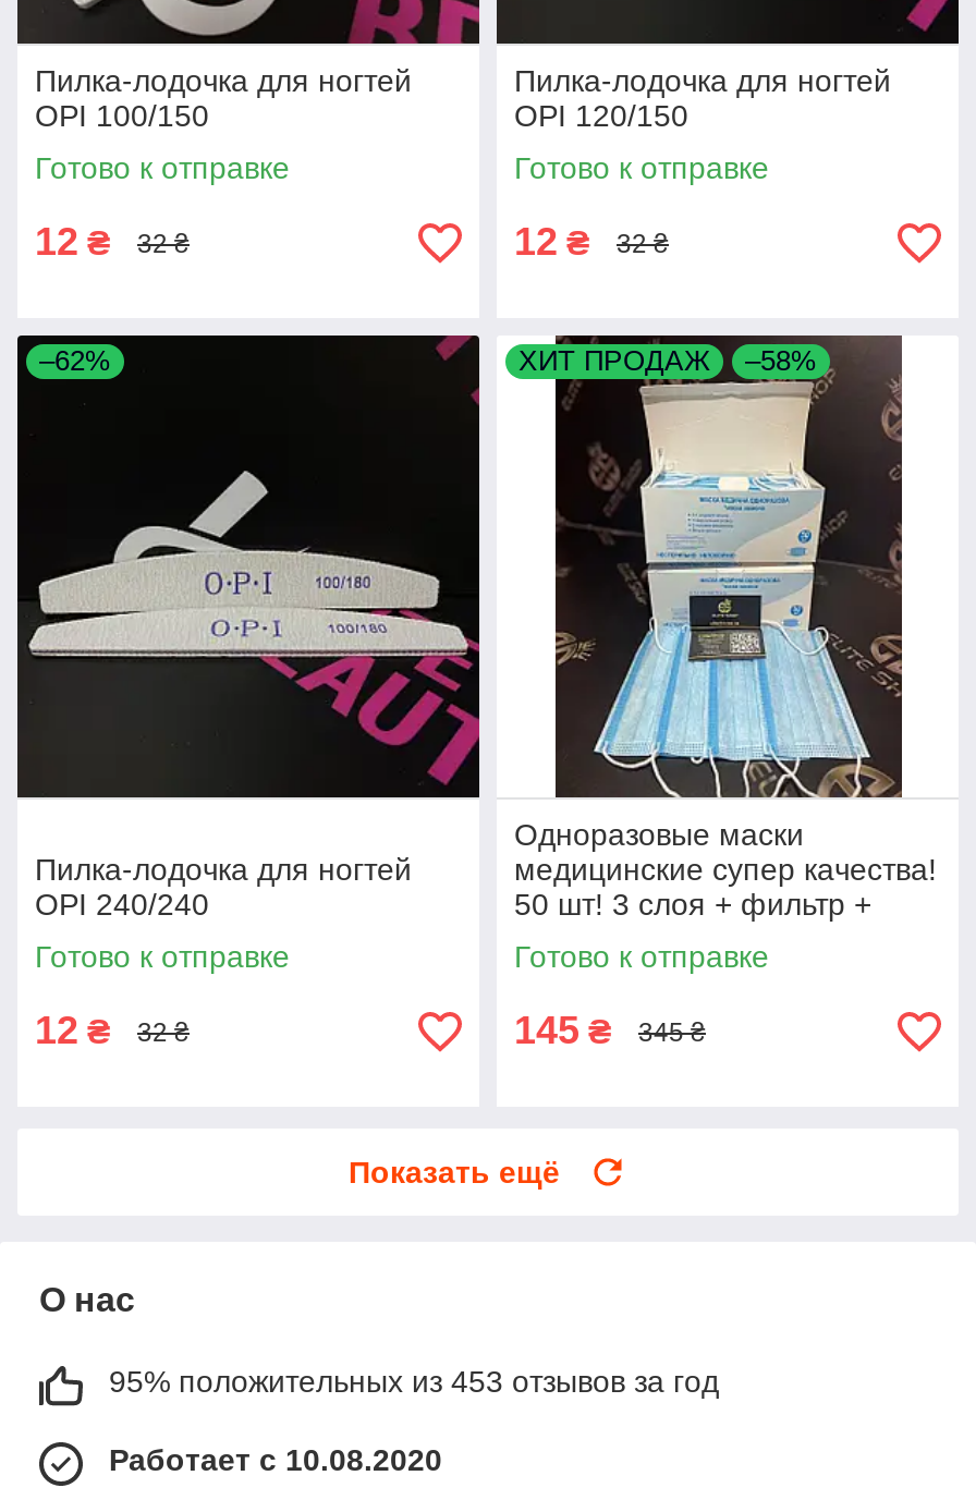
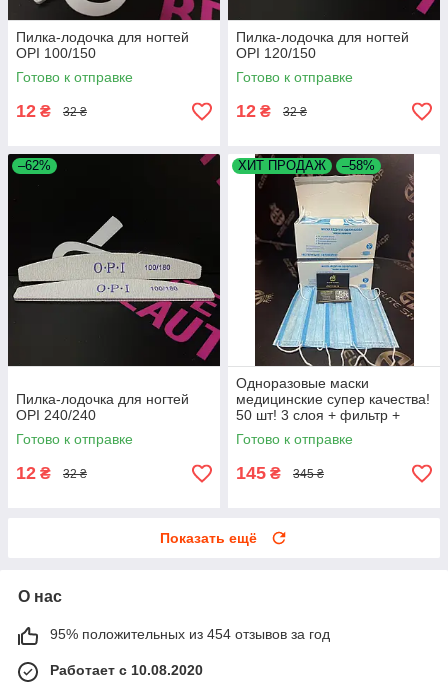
- 95% положительных из 453 отзывов за год
+ 95% положительных из 454 отзывов за год
